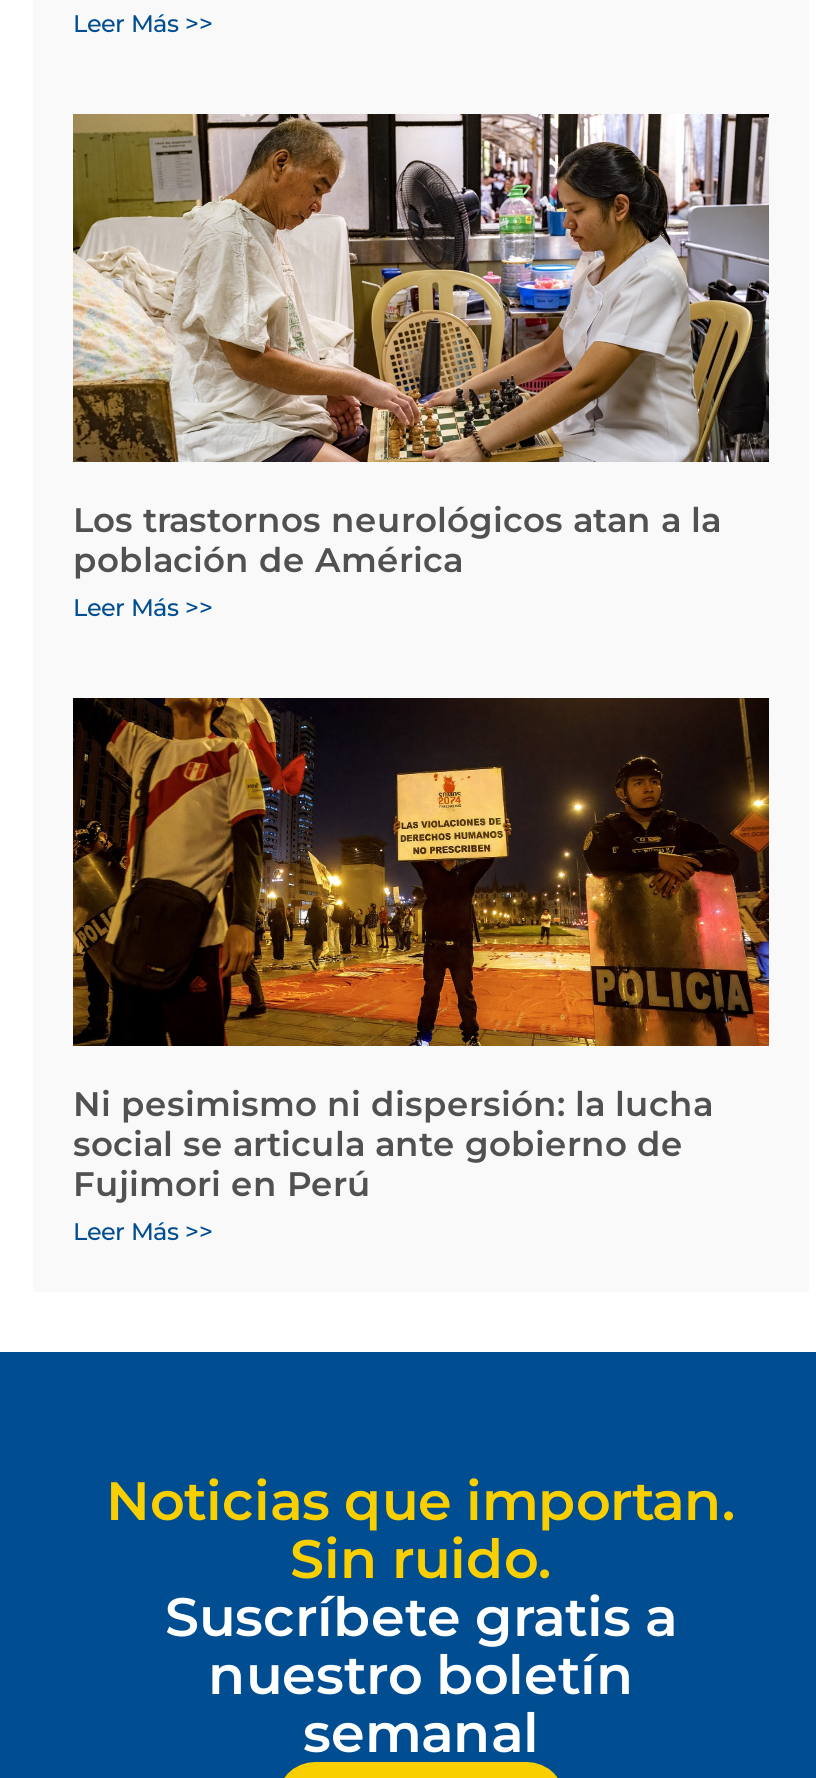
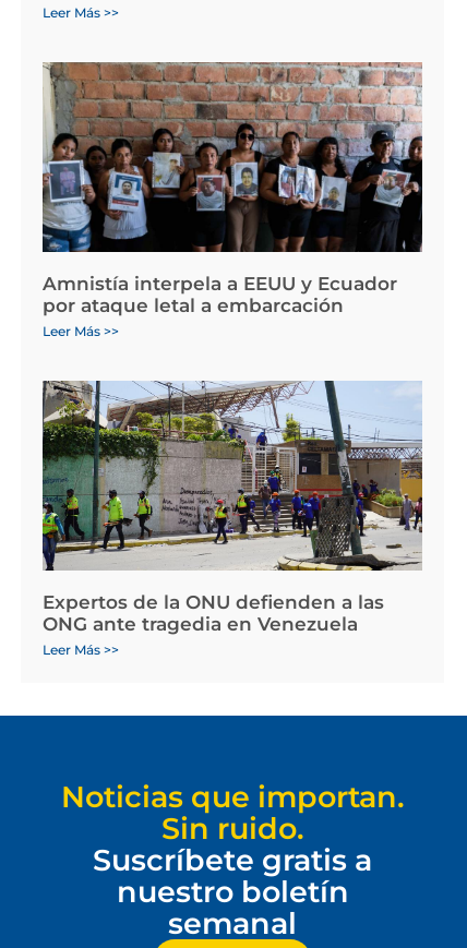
- [image]
- Los trastornos neurológicos atan a la
- población de América
+ [image]
+ Amnistía interpela a EEUU y Ecuador
+ por ataque letal a embarcación

- [image]
- Ni pesimismo ni dispersión: la lucha
- social se articula ante gobierno de
- Fujimori en Perú
+ [image]
+ Expertos de la ONU defienden a las
+ ONG ante tragedia en Venezuela
